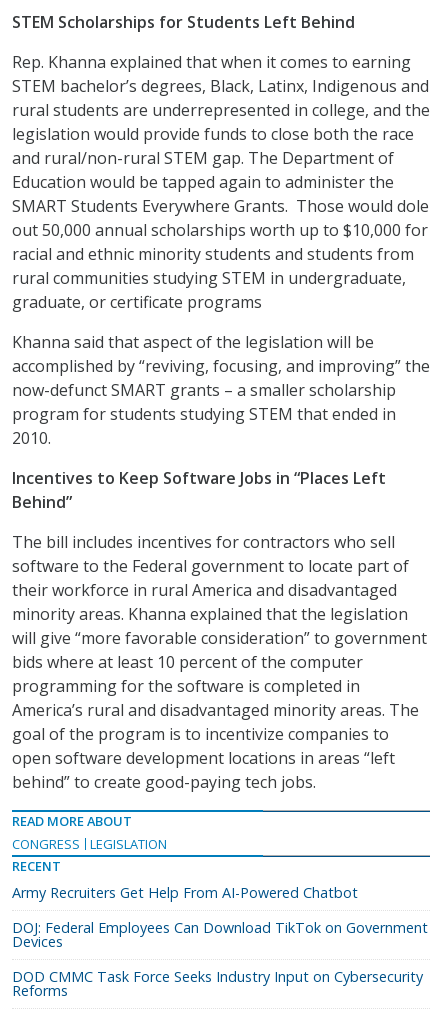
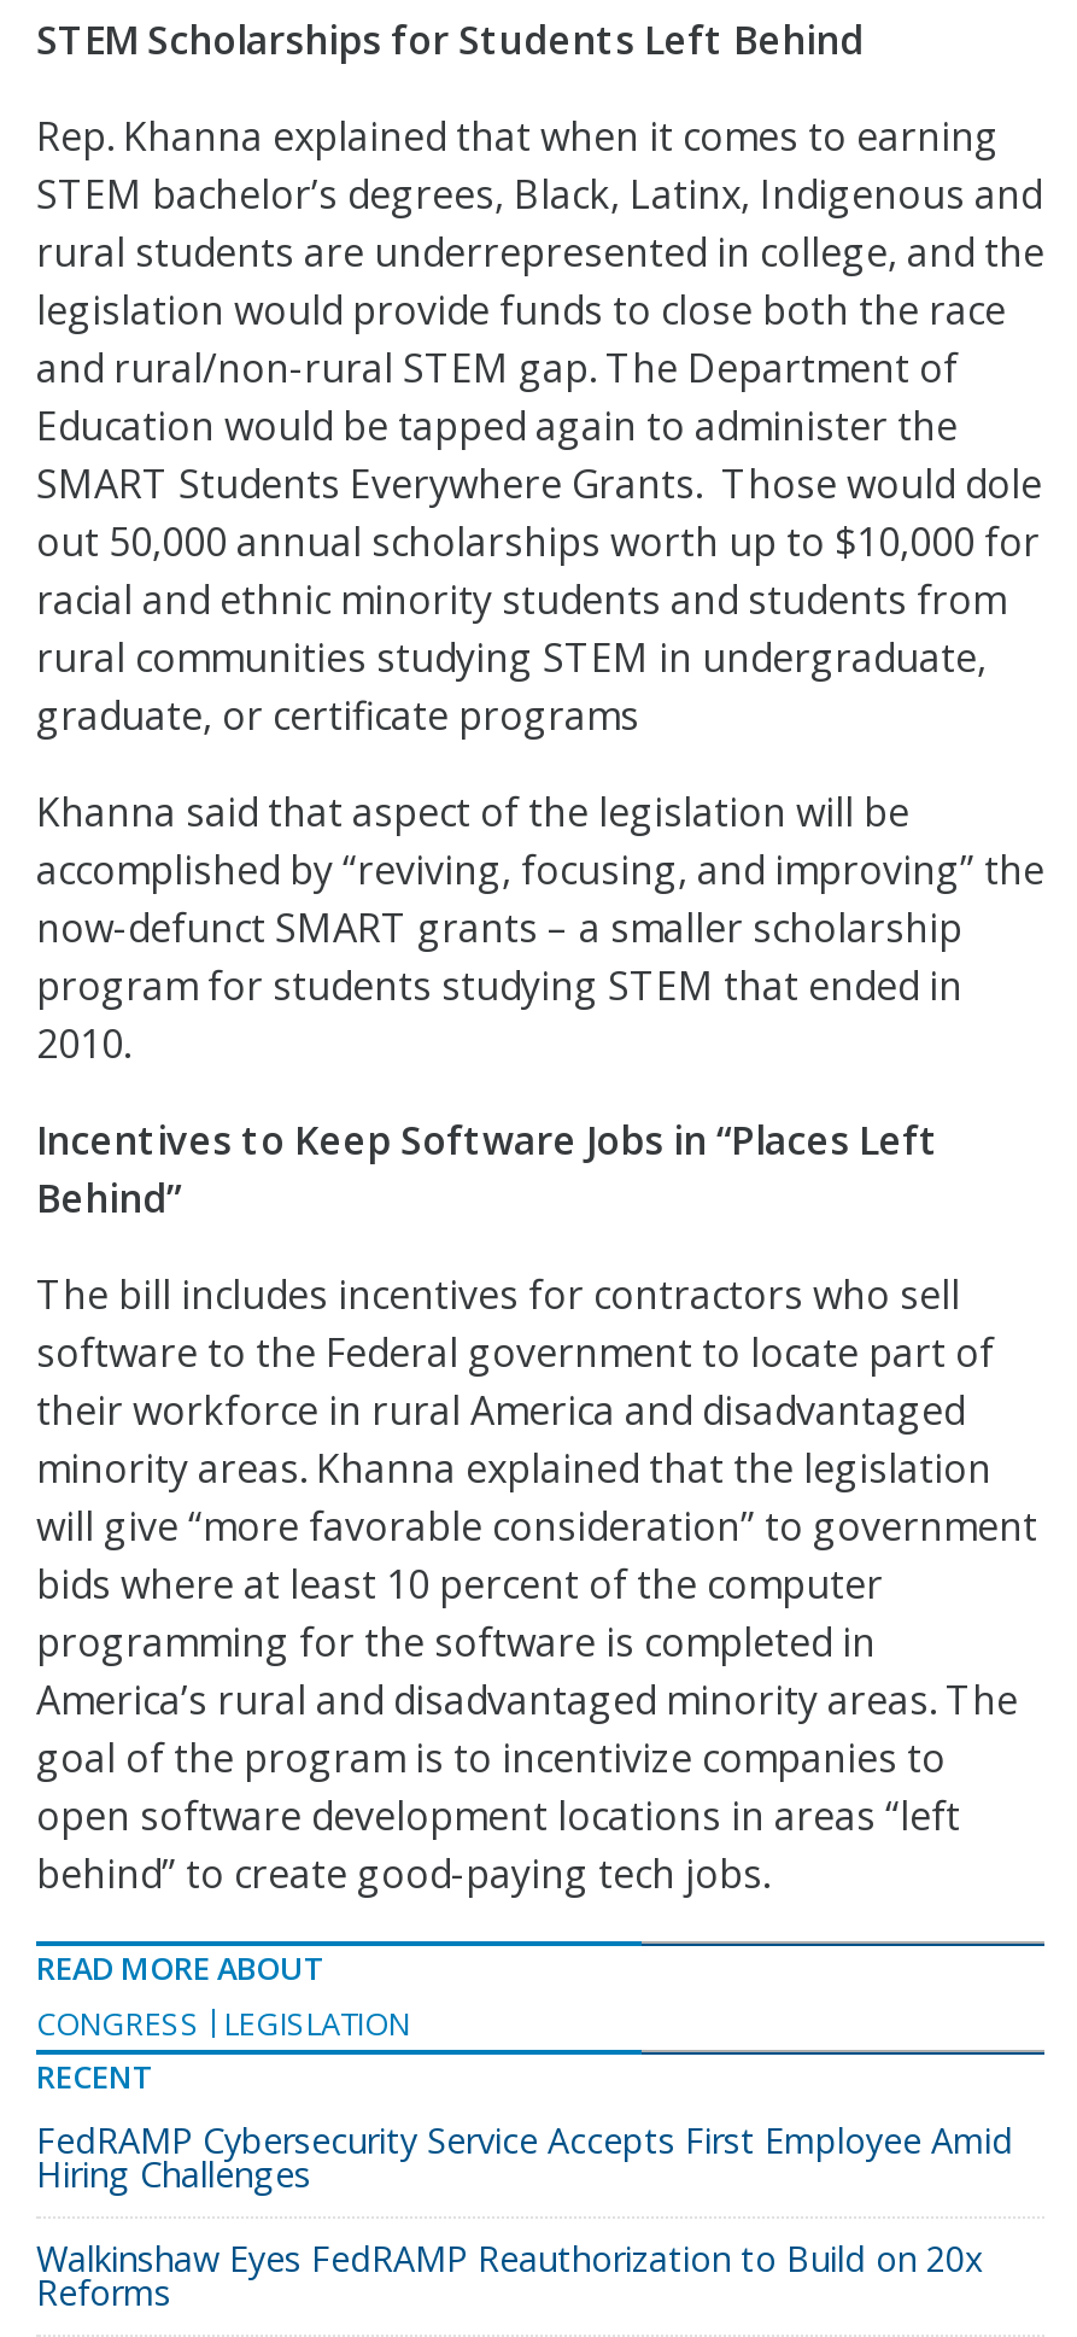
- Army Recruiters Get Help From AI-Powered Chatbot
- DOJ: Federal Employees Can Download TikTok on Government
- Devices
- DOD CMMC Task Force Seeks Industry Input on Cybersecurity
+ FedRAMP Cybersecurity Service Accepts First Employee Amid
+ Hiring Challenges
+ Walkinshaw Eyes FedRAMP Reauthorization to Build on 20x
